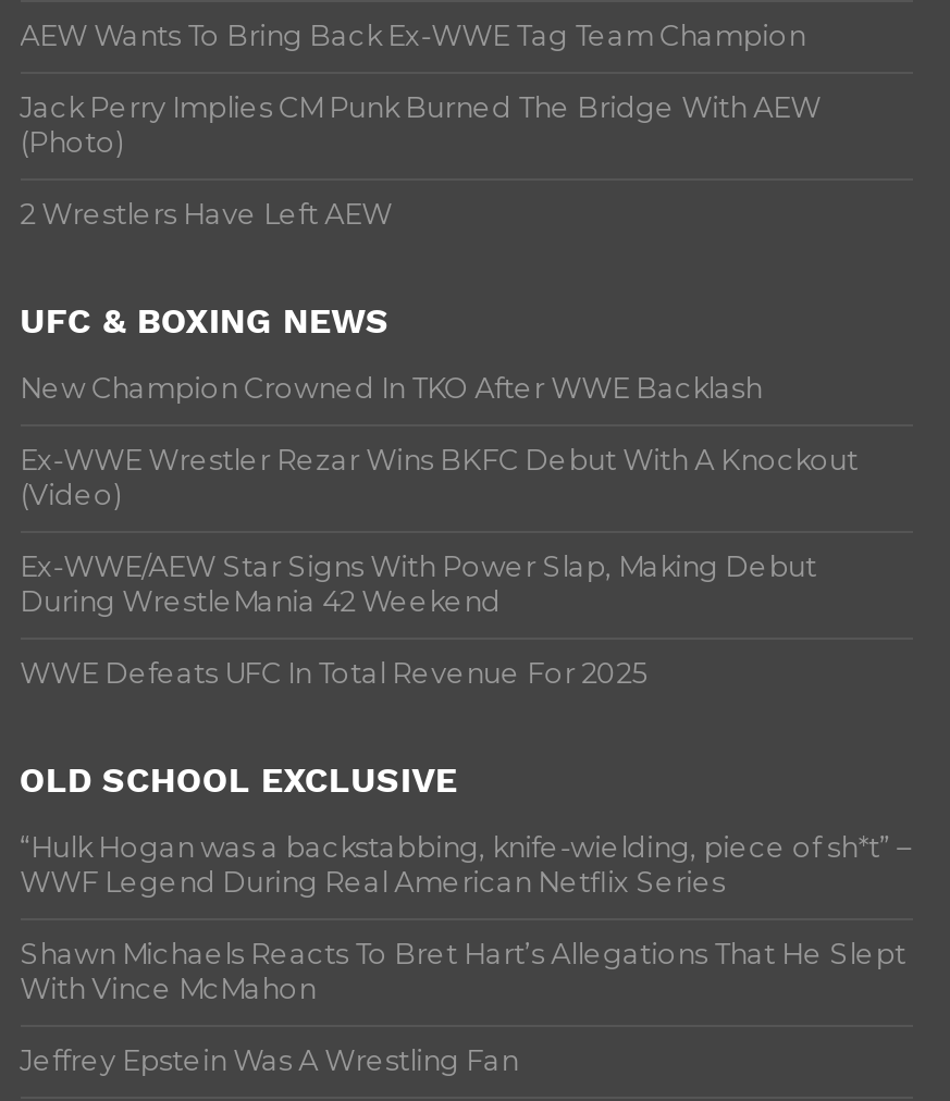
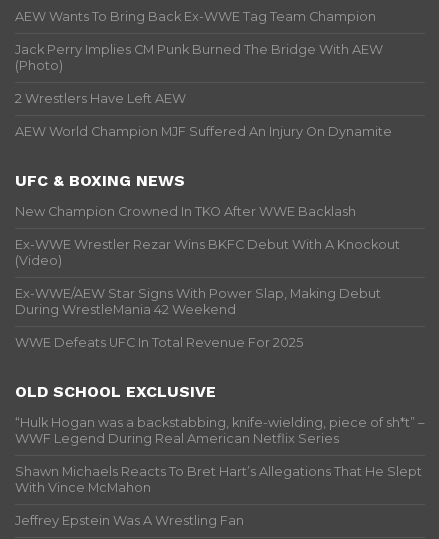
+ AEW World Champion MJF Suffered An Injury On Dynamite
